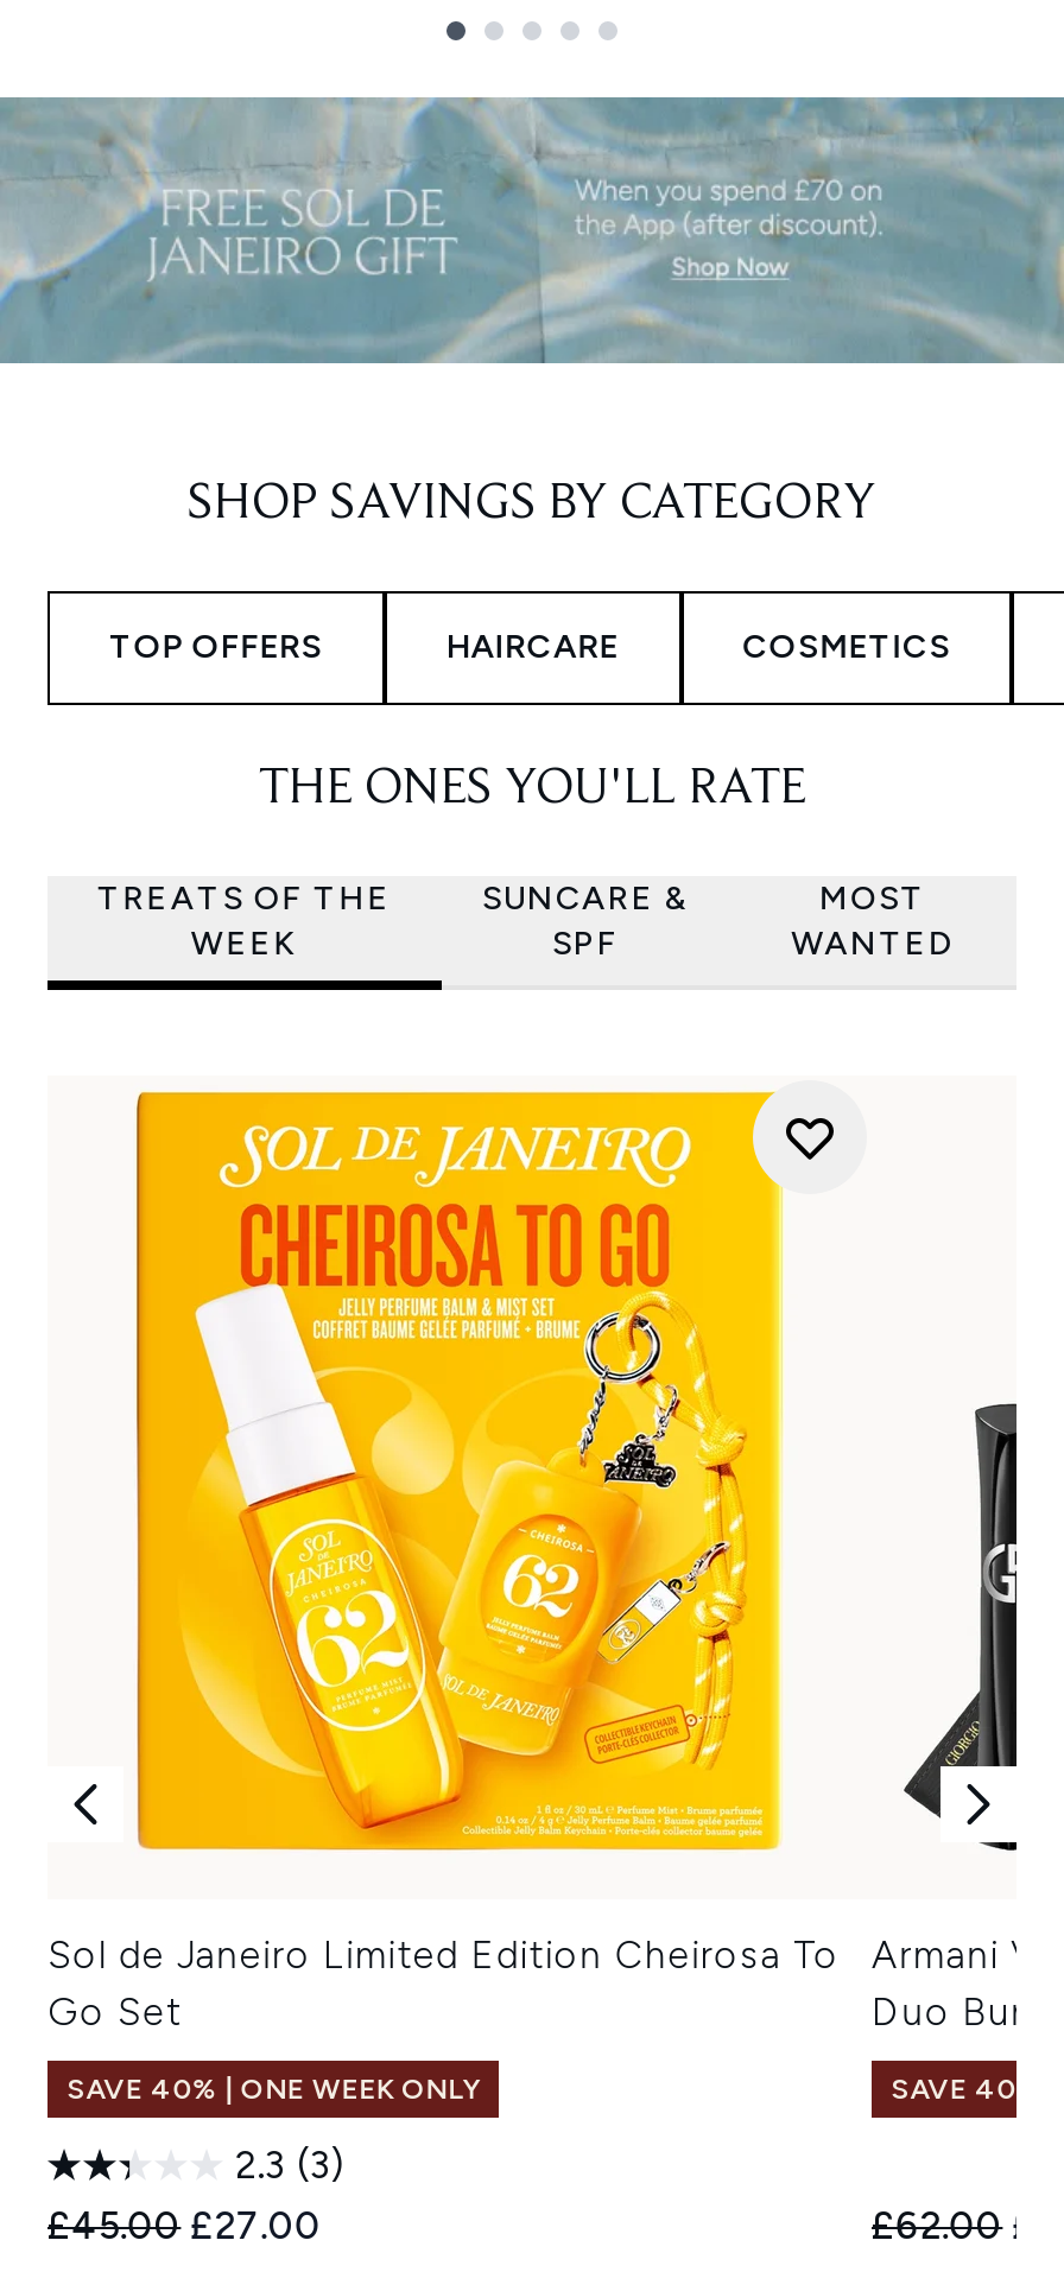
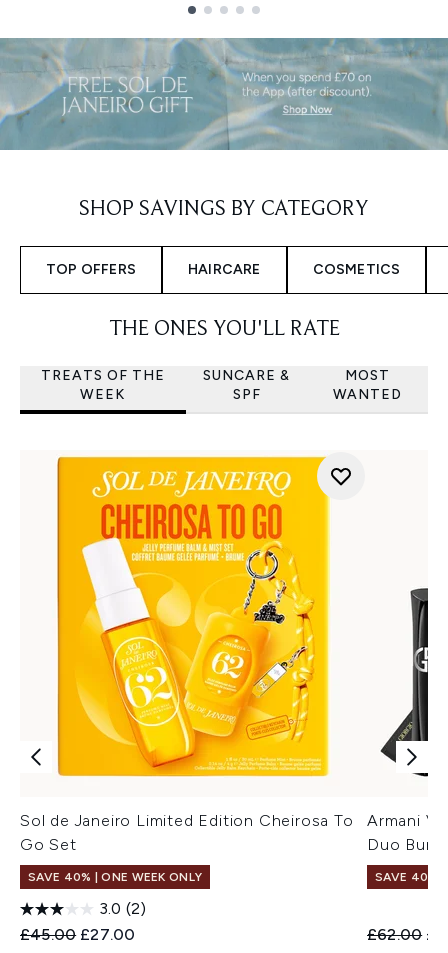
- 2.3 (3)
+ 3.0 (2)
